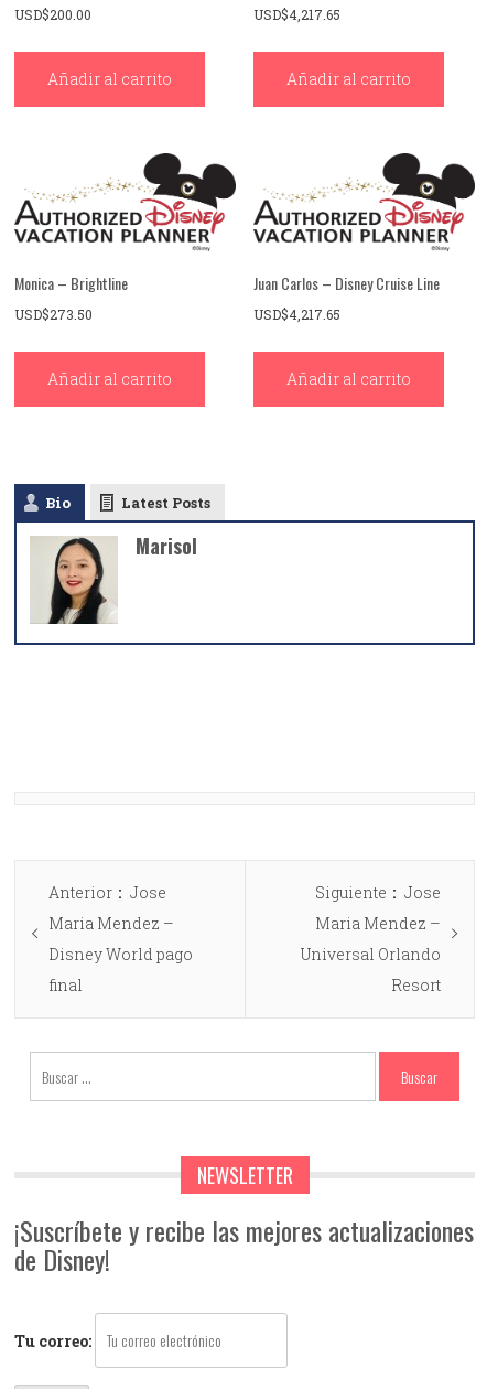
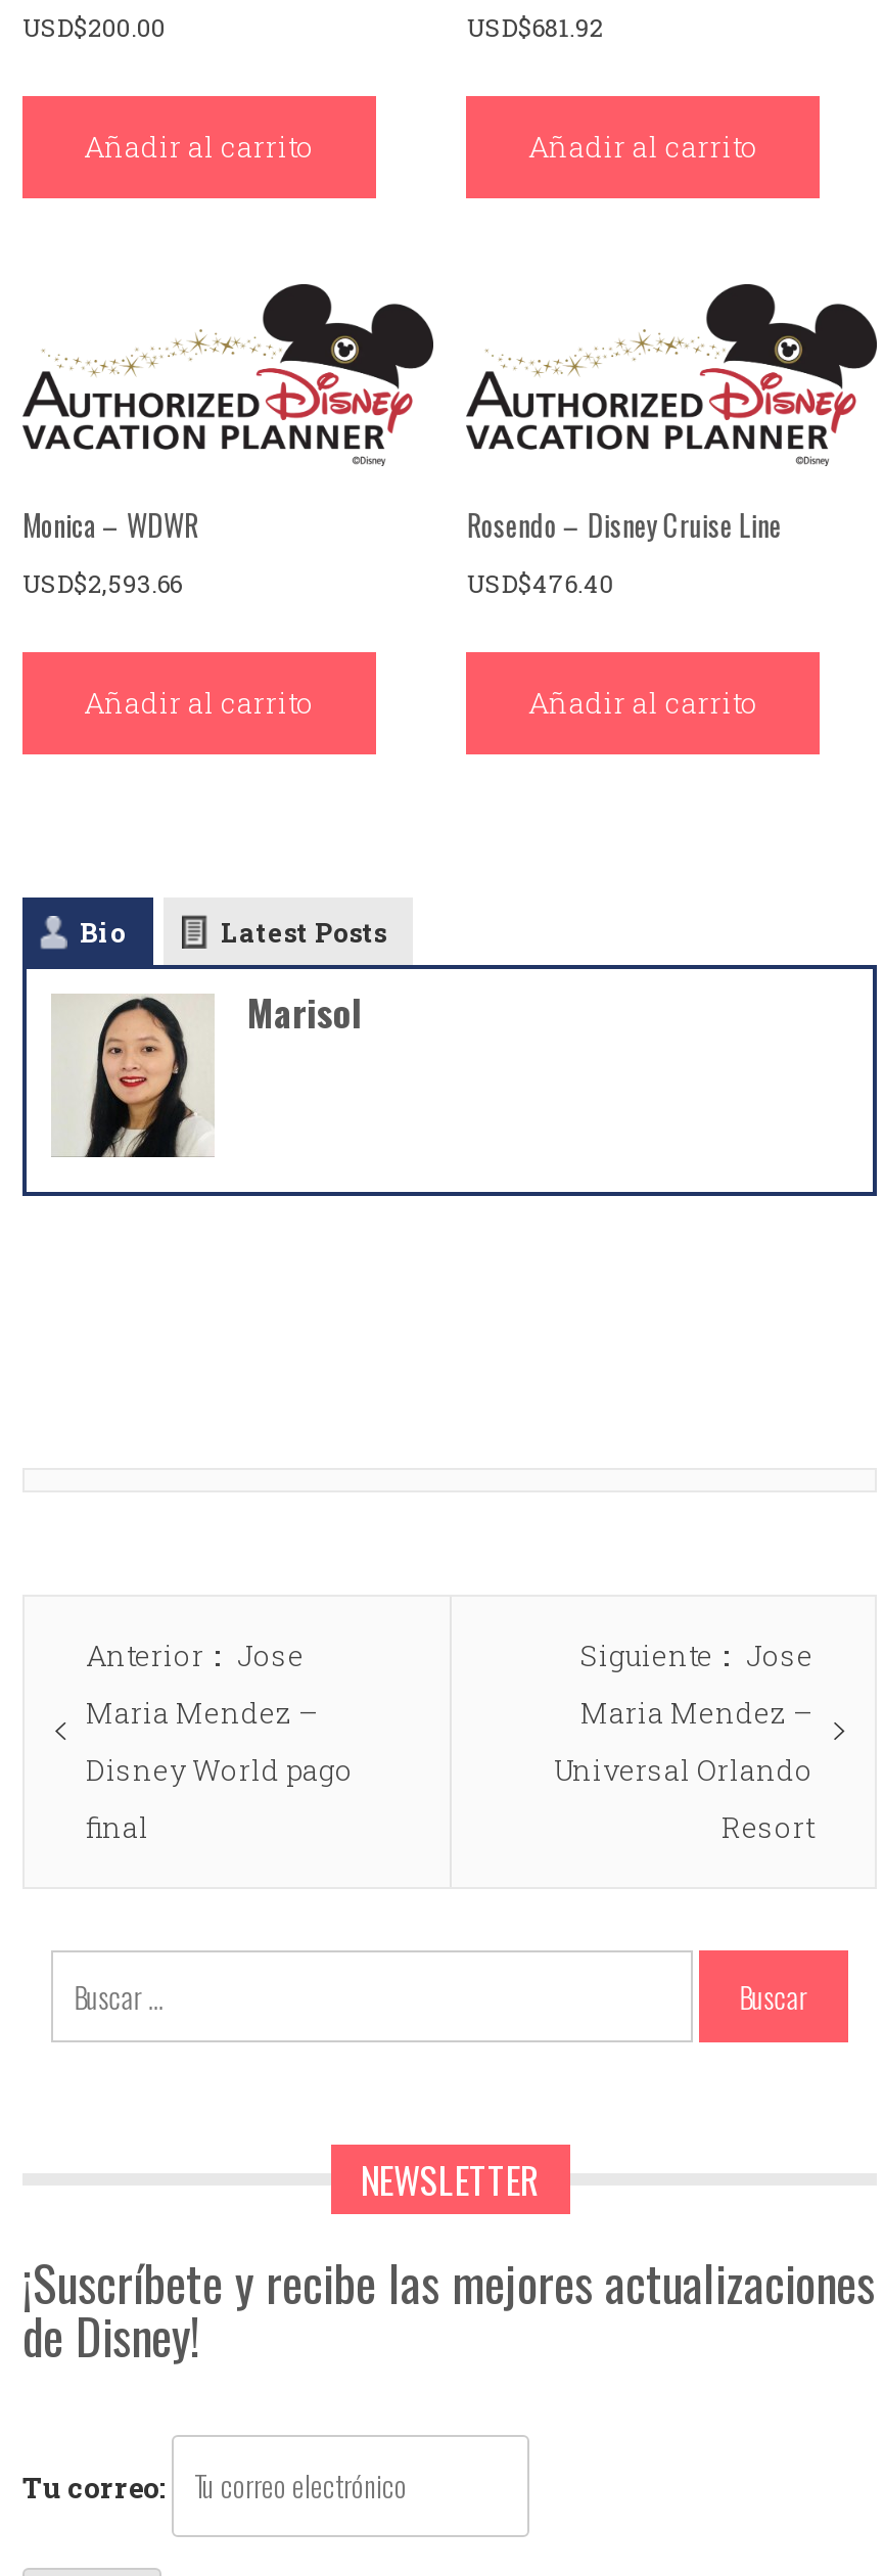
- USD$4,217.65
+ USD$681.92

- Monica – Brightline
+ Monica – WDWR

- Juan Carlos – Disney Cruise Line
+ Rosendo – Disney Cruise Line

- USD$273.50
+ USD$2,593.66

- USD$4,217.65
+ USD$476.40
